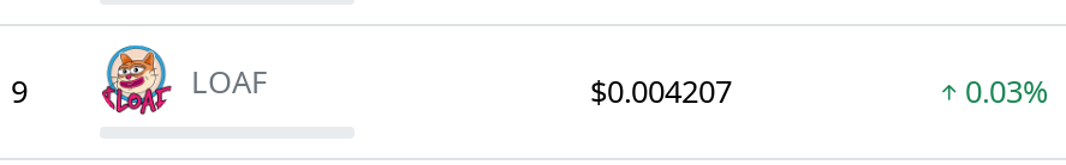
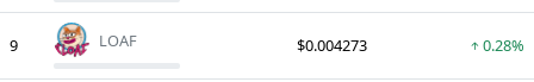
- $0.004207
+ $0.004273

- 0.03%
+ 0.28%
